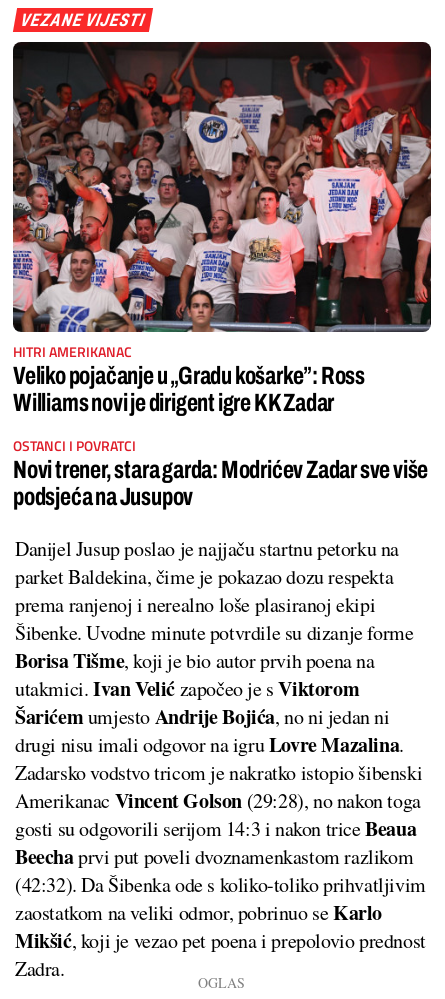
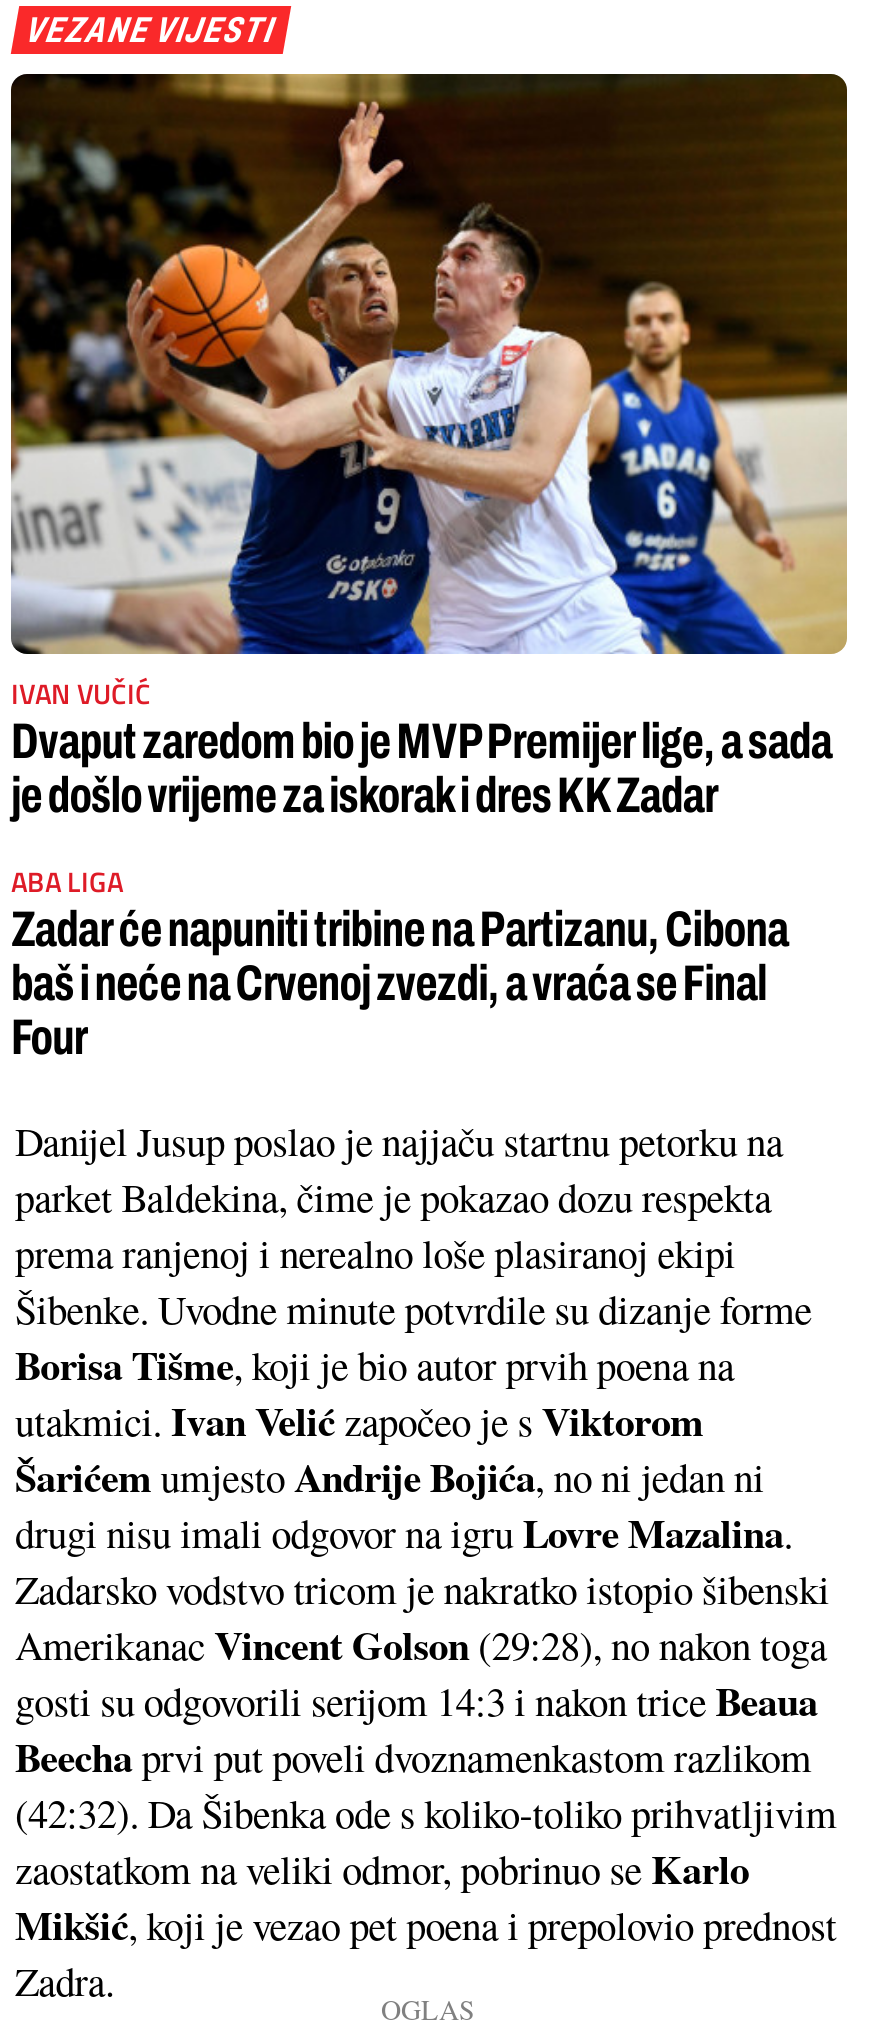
- [image]
- HITRI AMERIKANAC
- Veliko pojačanje u „Gradu košarke”: Ross
- Williams novi je dirigent igre KK Zadar
+ [image]
+ IVAN VUČIĆ
+ Dvaput zaredom bio je MVP Premijer lige, a sada
+ je došlo vrijeme za iskorak i dres KK Zadar

- OSTANCI I POVRATCI
- Novi trener, stara garda: Modrićev Zadar sve više
- podsjeća na Jusupov
+ ABA LIGA
+ Zadar će napuniti tribine na Partizanu, Cibona
+ baš i neće na Crvenoj zvezdi, a vraća se Final
+ Four
